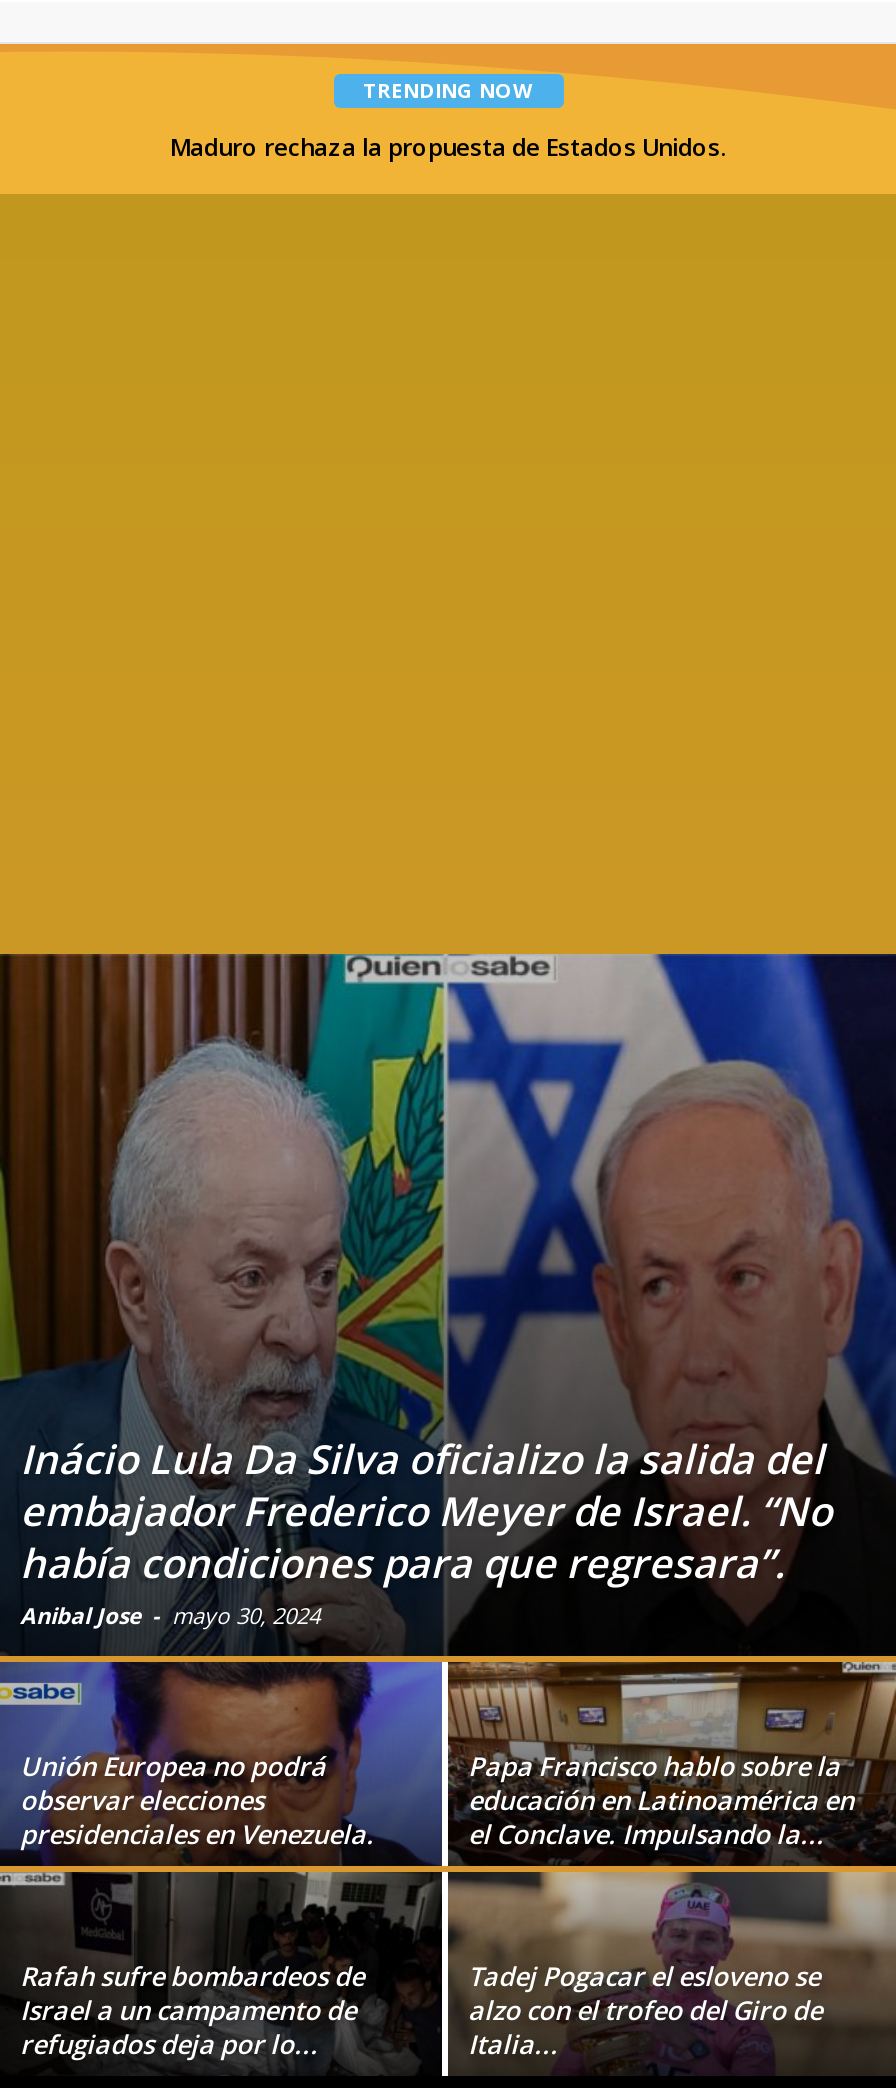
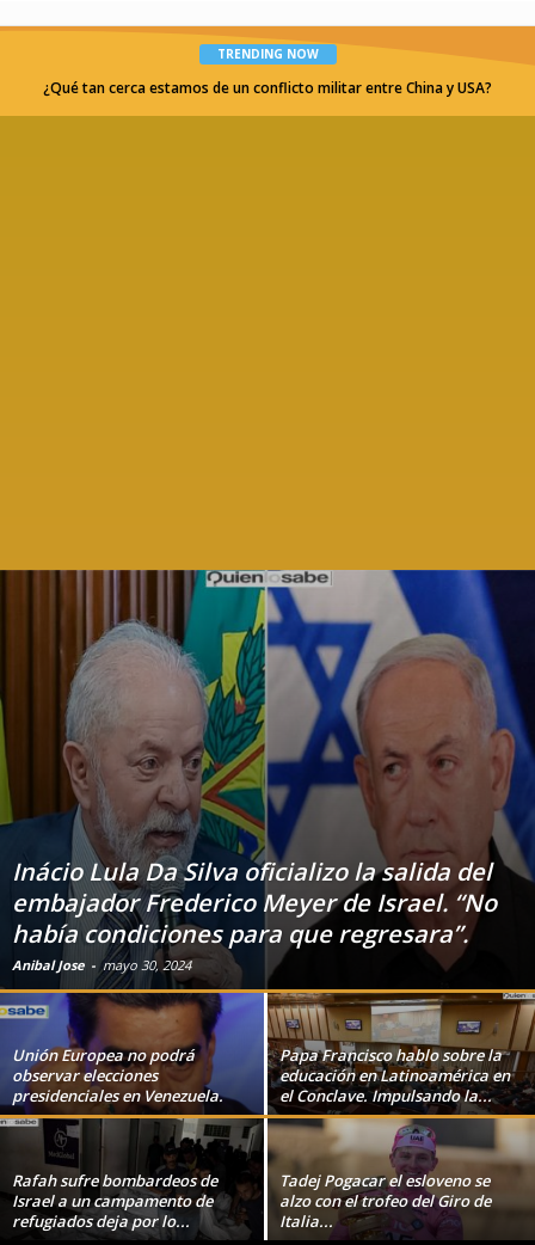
- Maduro rechaza la propuesta de Estados Unidos.
+ ¿Qué tan cerca estamos de un conflicto militar entre China y USA?
